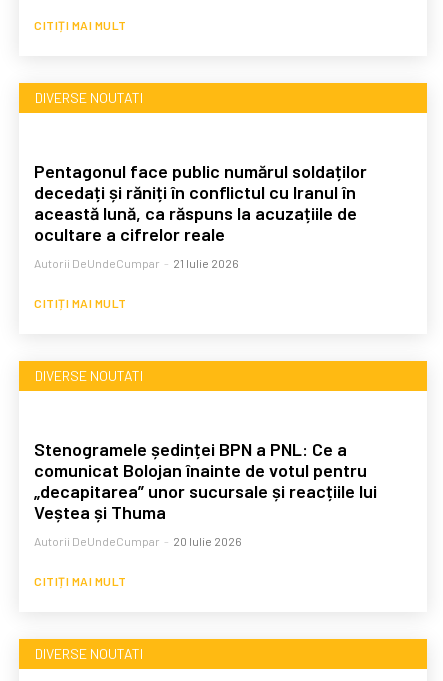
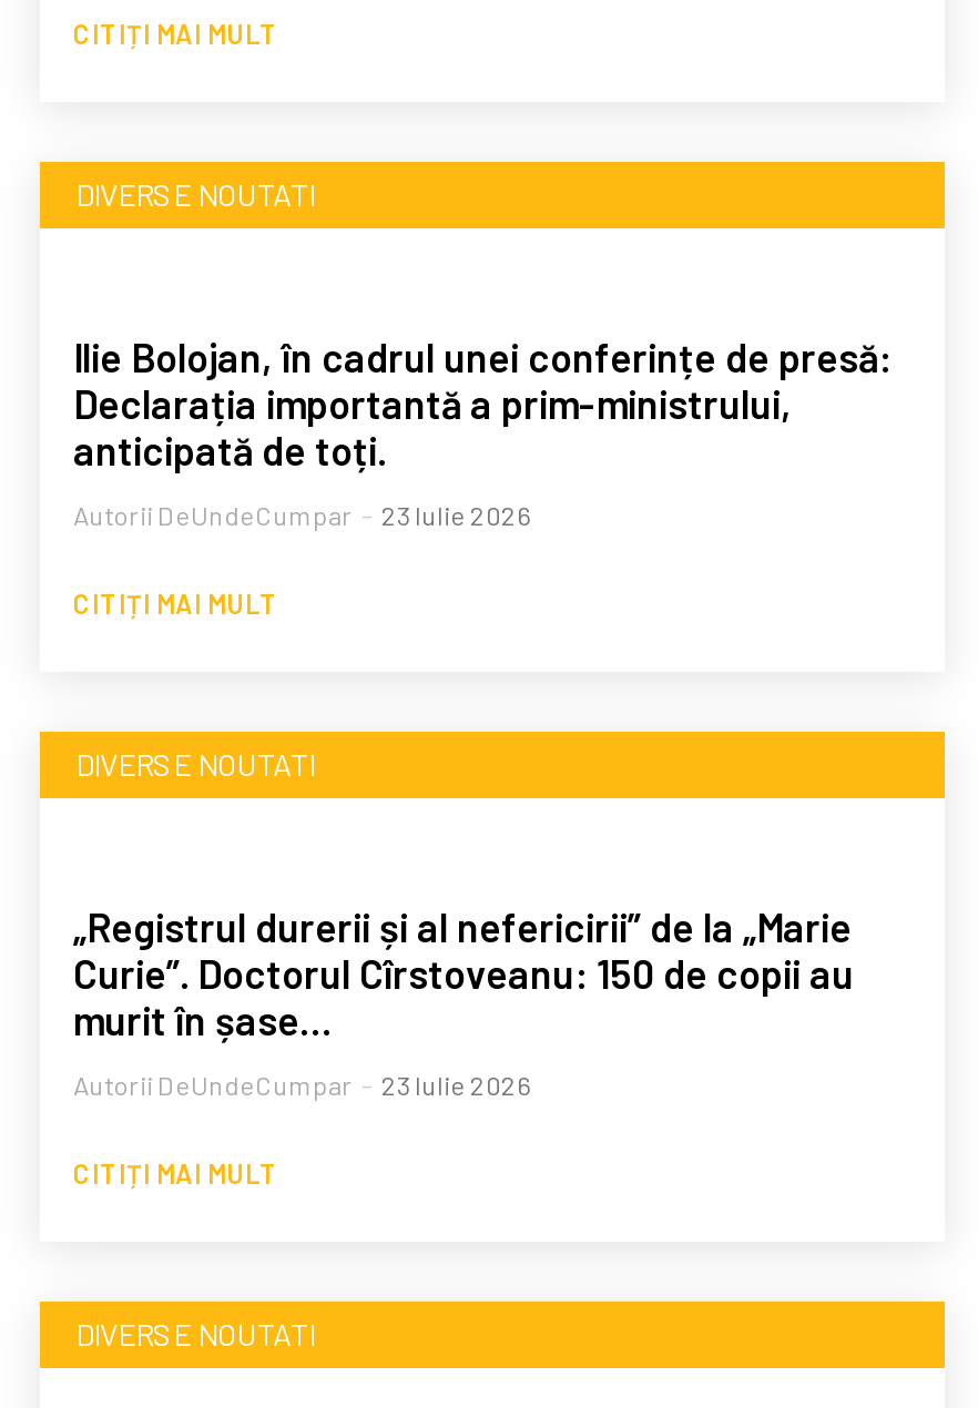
- Pentagonul face public numărul soldaților
- decedați și răniți în conflictul cu Iranul în
- această lună, ca răspuns la acuzațiile de
- ocultare a cifrelor reale
+ Ilie Bolojan, în cadrul unei conferințe de presă:
+ Declarația importantă a prim-ministrului,
+ anticipată de toți.

- Autorii DeUndeCumpar - 21 Iulie 2026
+ Autorii DeUndeCumpar - 23 Iulie 2026

- Stenogramele ședinței BPN a PNL: Ce a
- comunicat Bolojan înainte de votul pentru
- „decapitarea” unor sucursale și reacțiile lui
- Veștea și Thuma
+ „Registrul durerii și al nefericirii” de la „Marie
+ Curie”. Doctorul Cîrstoveanu: 150 de copii au
+ murit în șase…

- Autorii DeUndeCumpar - 20 Iulie 2026
+ Autorii DeUndeCumpar - 23 Iulie 2026
